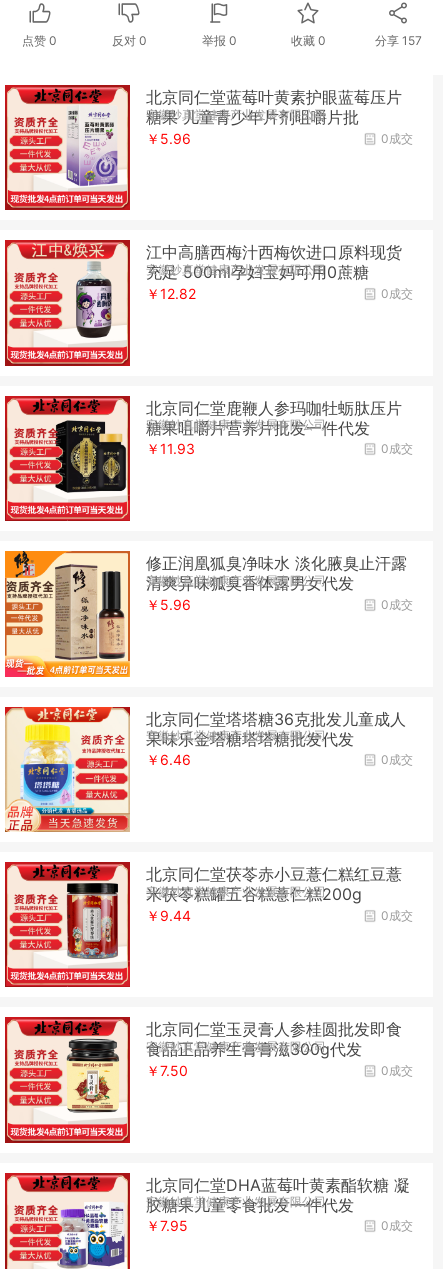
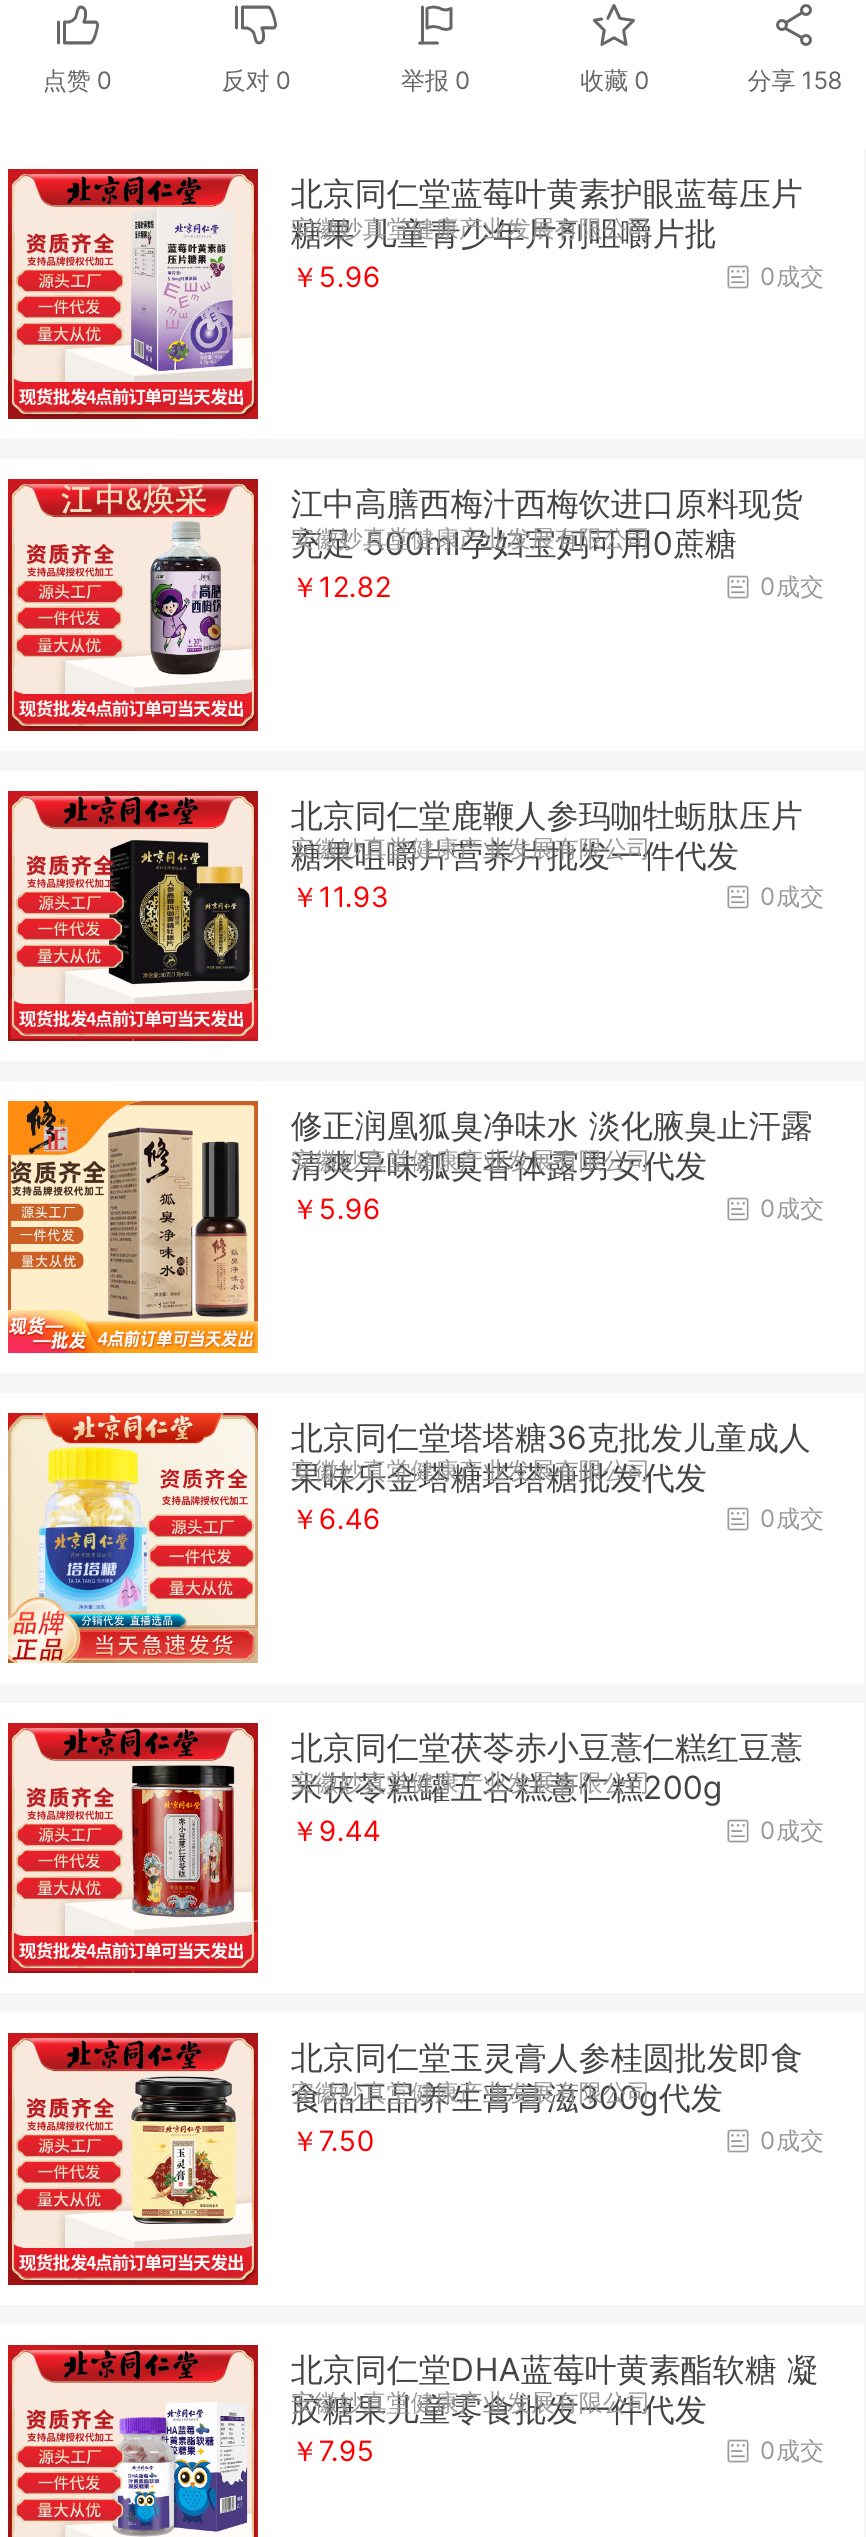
- 分享157
+ 分享158
